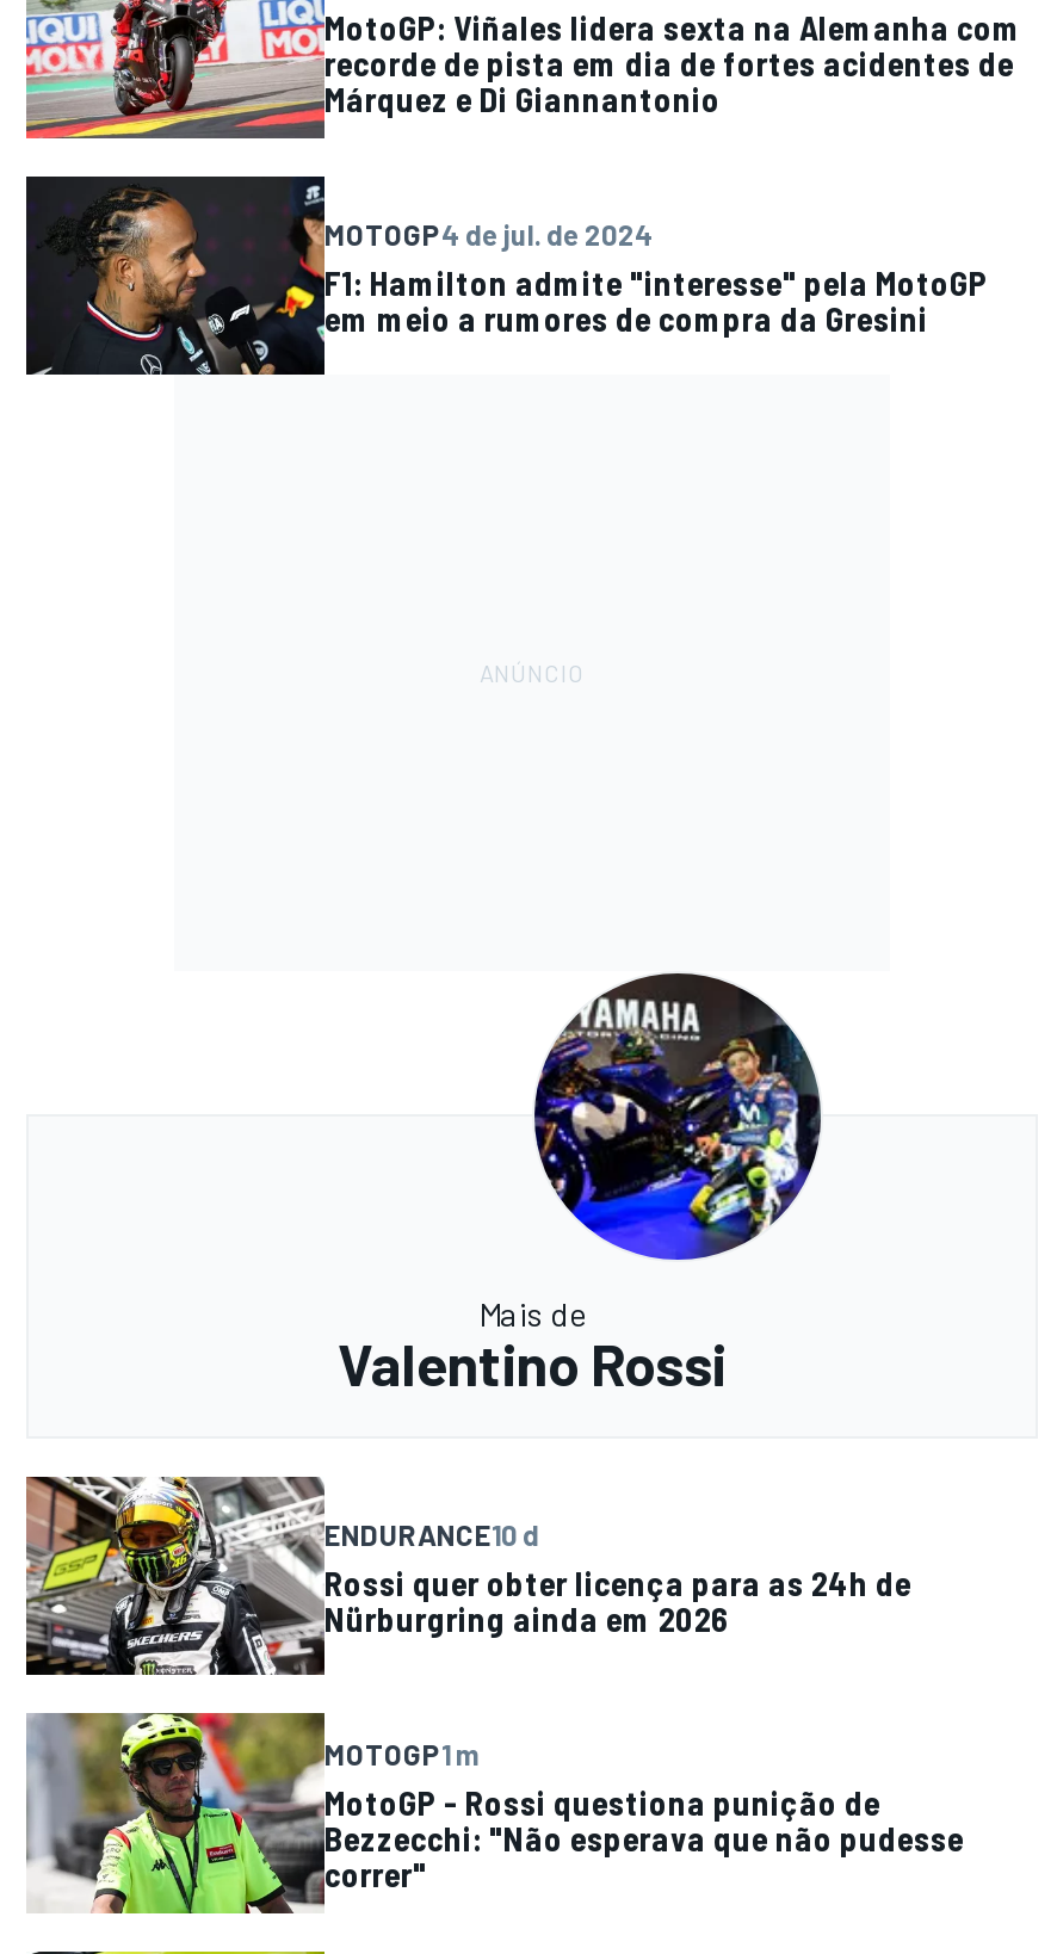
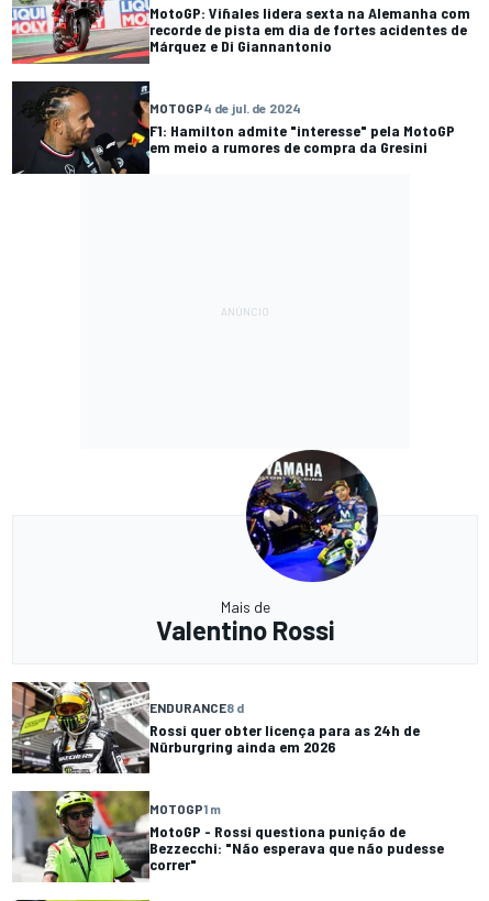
- ENDURANCE10 d
+ ENDURANCE8 d
